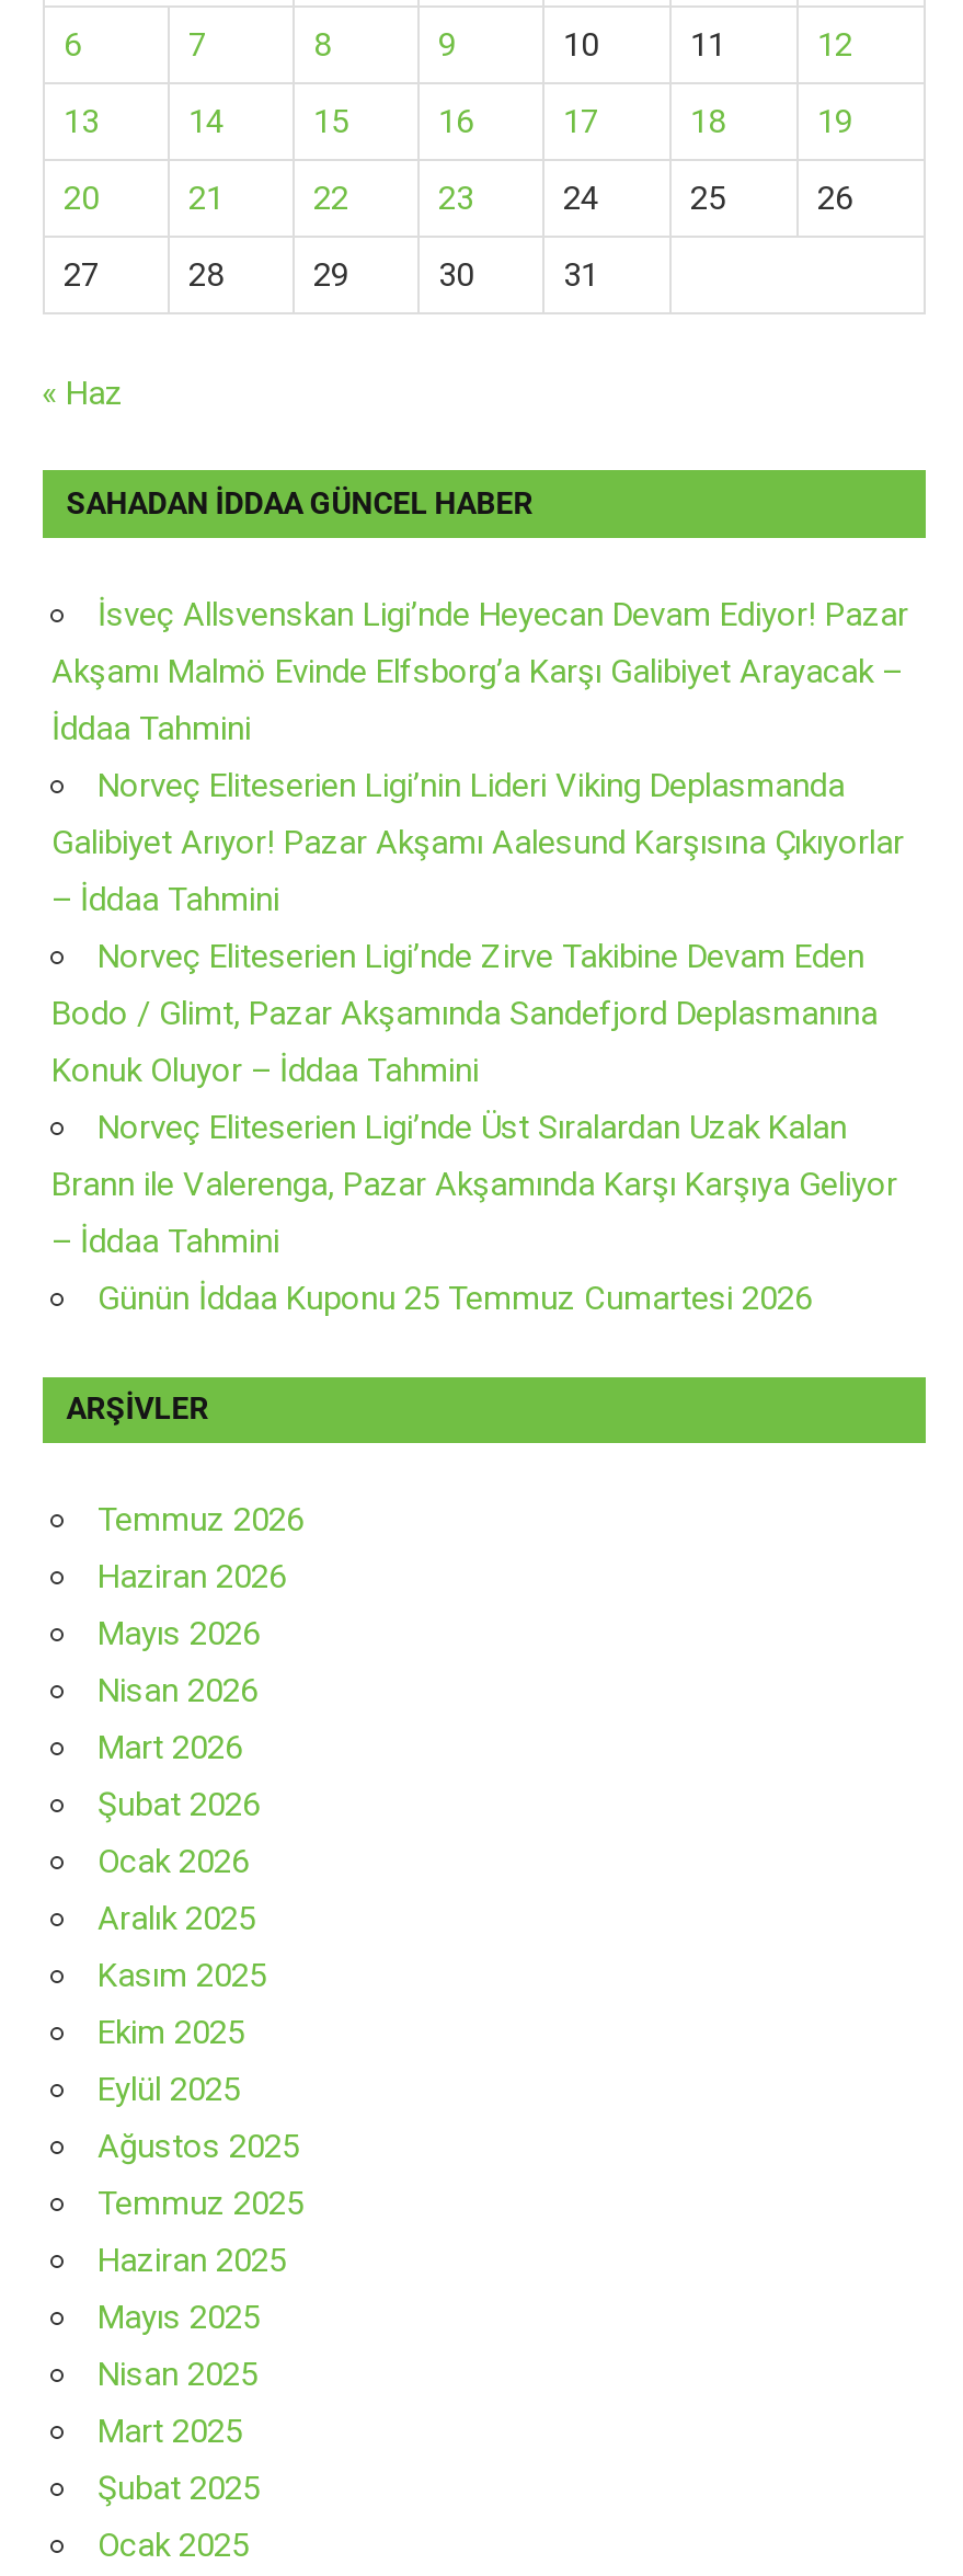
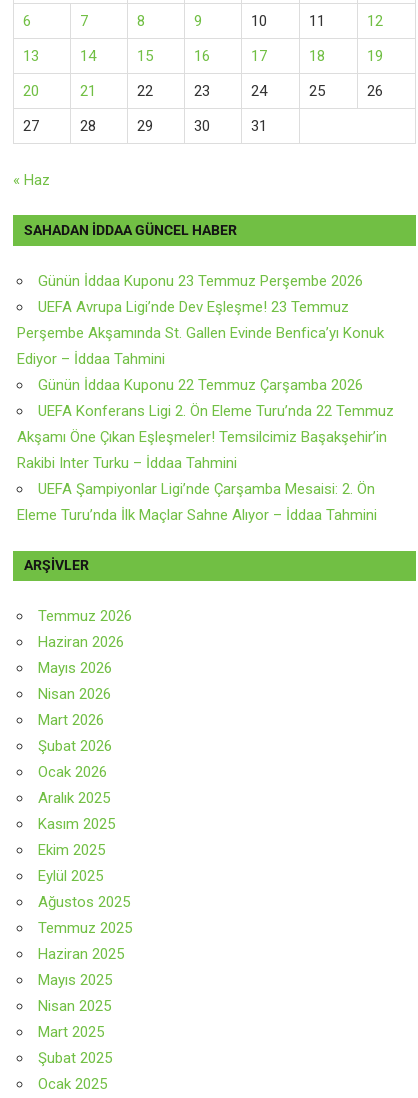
- İsveç Allsvenskan Ligi’nde Heyecan Devam Ediyor! Pazar
- Akşamı Malmö Evinde Elfsborg’a Karşı Galibiyet Arayacak –
- İddaa Tahmini
- Norveç Eliteserien Ligi’nin Lideri Viking Deplasmanda
- Galibiyet Arıyor! Pazar Akşamı Aalesund Karşısına Çıkıyorlar
- – İddaa Tahmini
- Norveç Eliteserien Ligi’nde Zirve Takibine Devam Eden
- Bodo / Glimt, Pazar Akşamında Sandefjord Deplasmanına
- Konuk Oluyor – İddaa Tahmini
- Norveç Eliteserien Ligi’nde Üst Sıralardan Uzak Kalan
- Brann ile Valerenga, Pazar Akşamında Karşı Karşıya Geliyor
- – İddaa Tahmini
- Günün İddaa Kuponu 25 Temmuz Cumartesi 2026
+ Günün İddaa Kuponu 23 Temmuz Perşembe 2026
+ UEFA Avrupa Ligi’nde Dev Eşleşme! 23 Temmuz
+ Perşembe Akşamında St. Gallen Evinde Benfica’yı Konuk
+ Ediyor – İddaa Tahmini
+ Günün İddaa Kuponu 22 Temmuz Çarşamba 2026
+ UEFA Konferans Ligi 2. Ön Eleme Turu’nda 22 Temmuz
+ Akşamı Öne Çıkan Eşleşmeler! Temsilcimiz Başakşehir’in
+ Rakibi Inter Turku – İddaa Tahmini
+ UEFA Şampiyonlar Ligi’nde Çarşamba Mesaisi: 2. Ön
+ Eleme Turu’nda İlk Maçlar Sahne Alıyor – İddaa Tahmini
